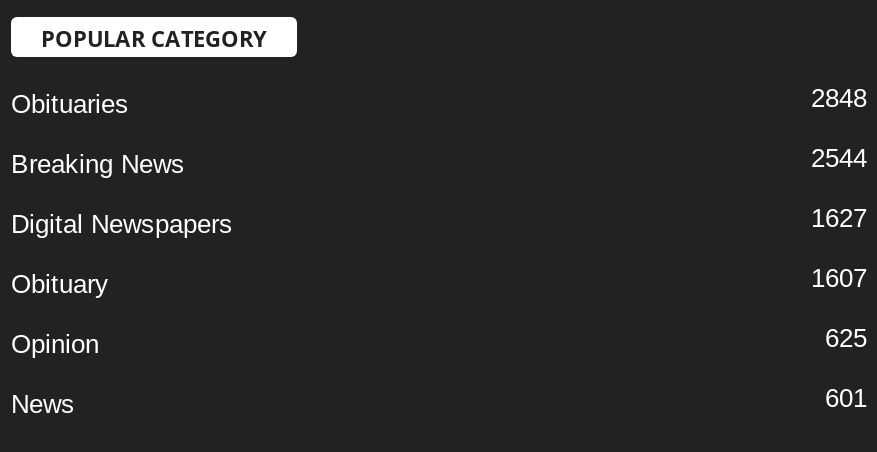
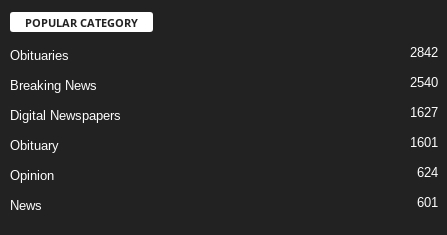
- 2848
+ 2842

- 2544
+ 2540

- 1607
+ 1601

- 625
+ 624
